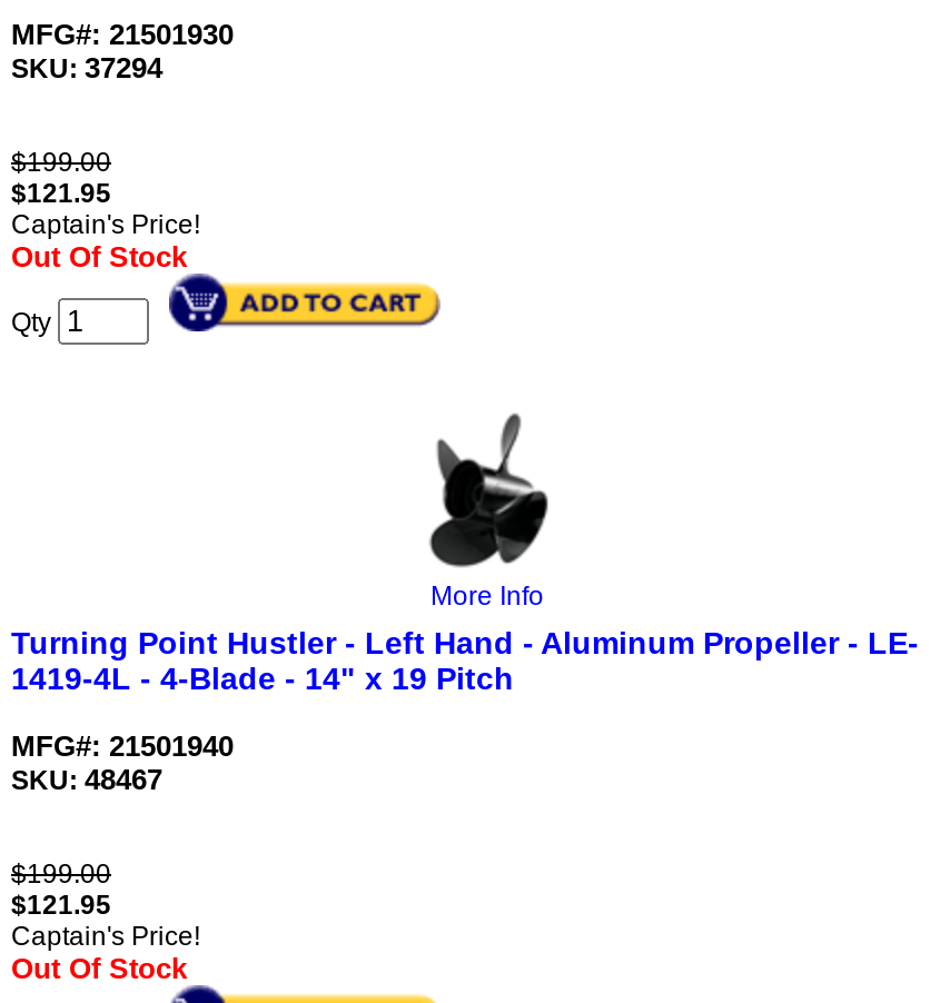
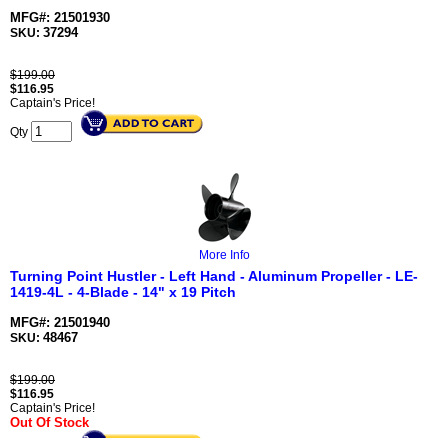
- $121.95
+ $116.95

- Out Of Stock

- $121.95
+ $116.95
